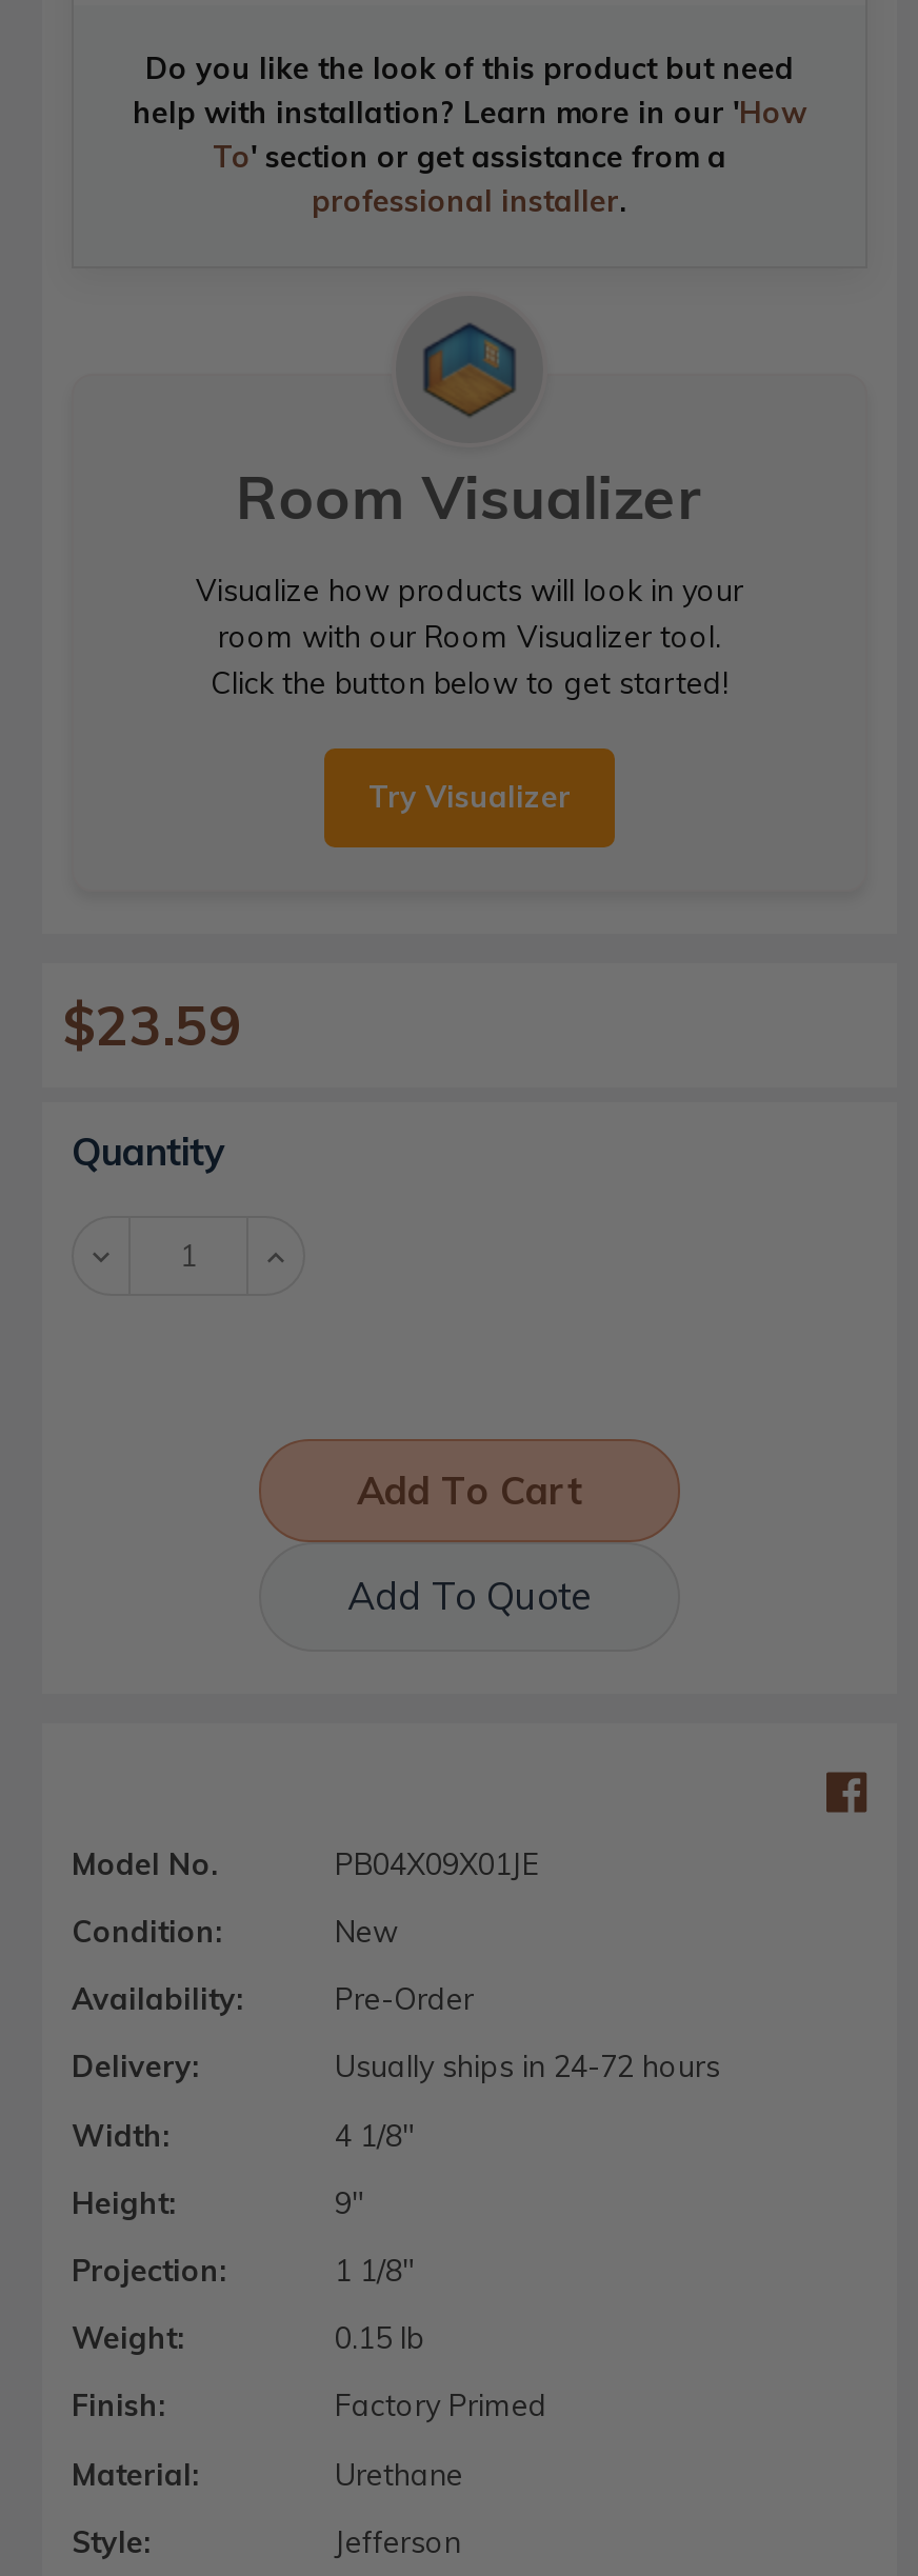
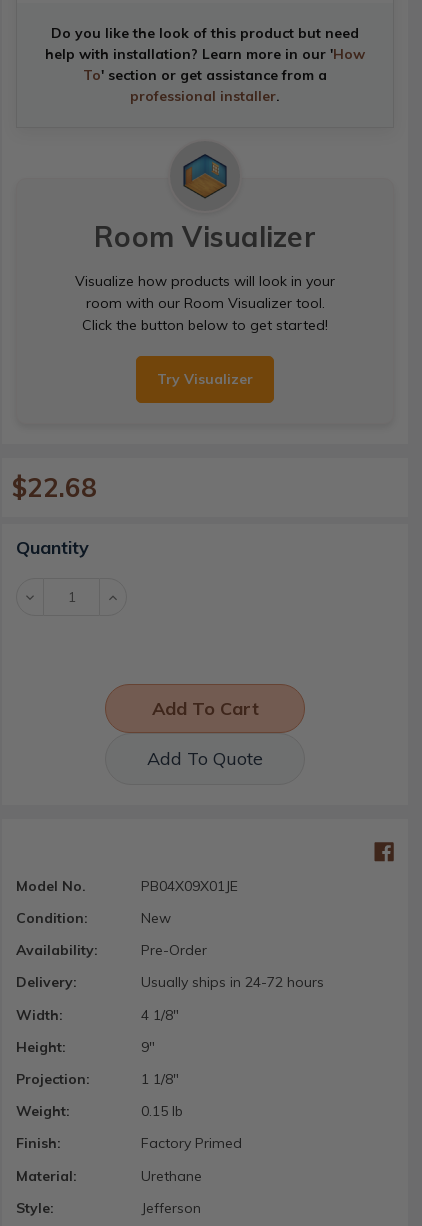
- $23.59
+ $22.68
